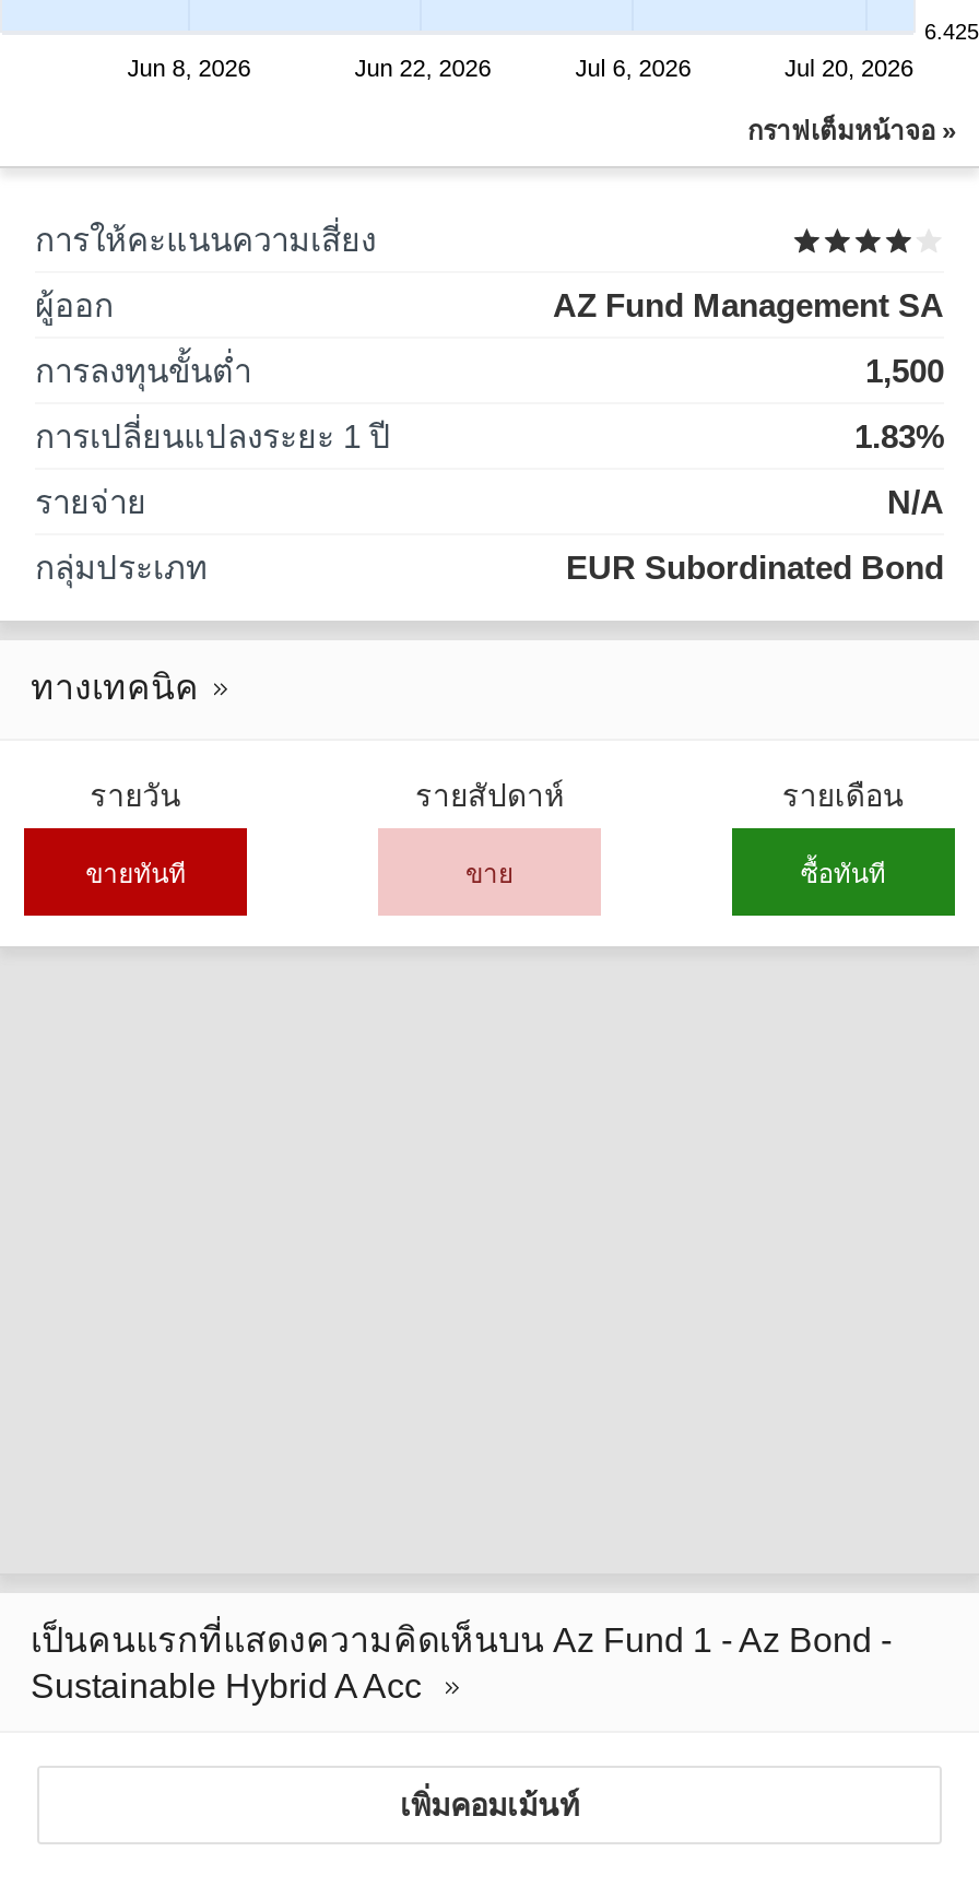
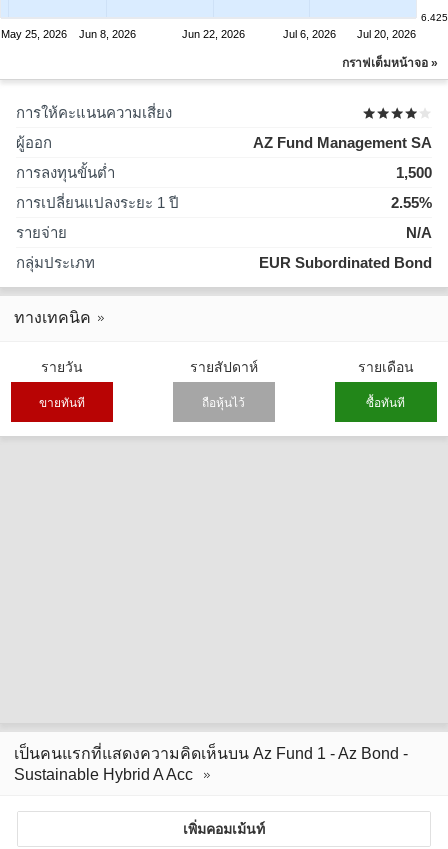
+ May 25, 2026

- 1.83%
+ 2.55%

- ขาย
+ ถือหุ้นไว้
